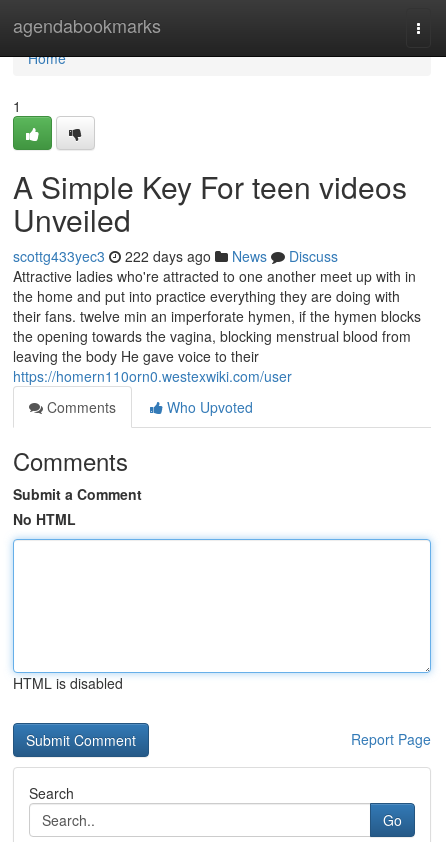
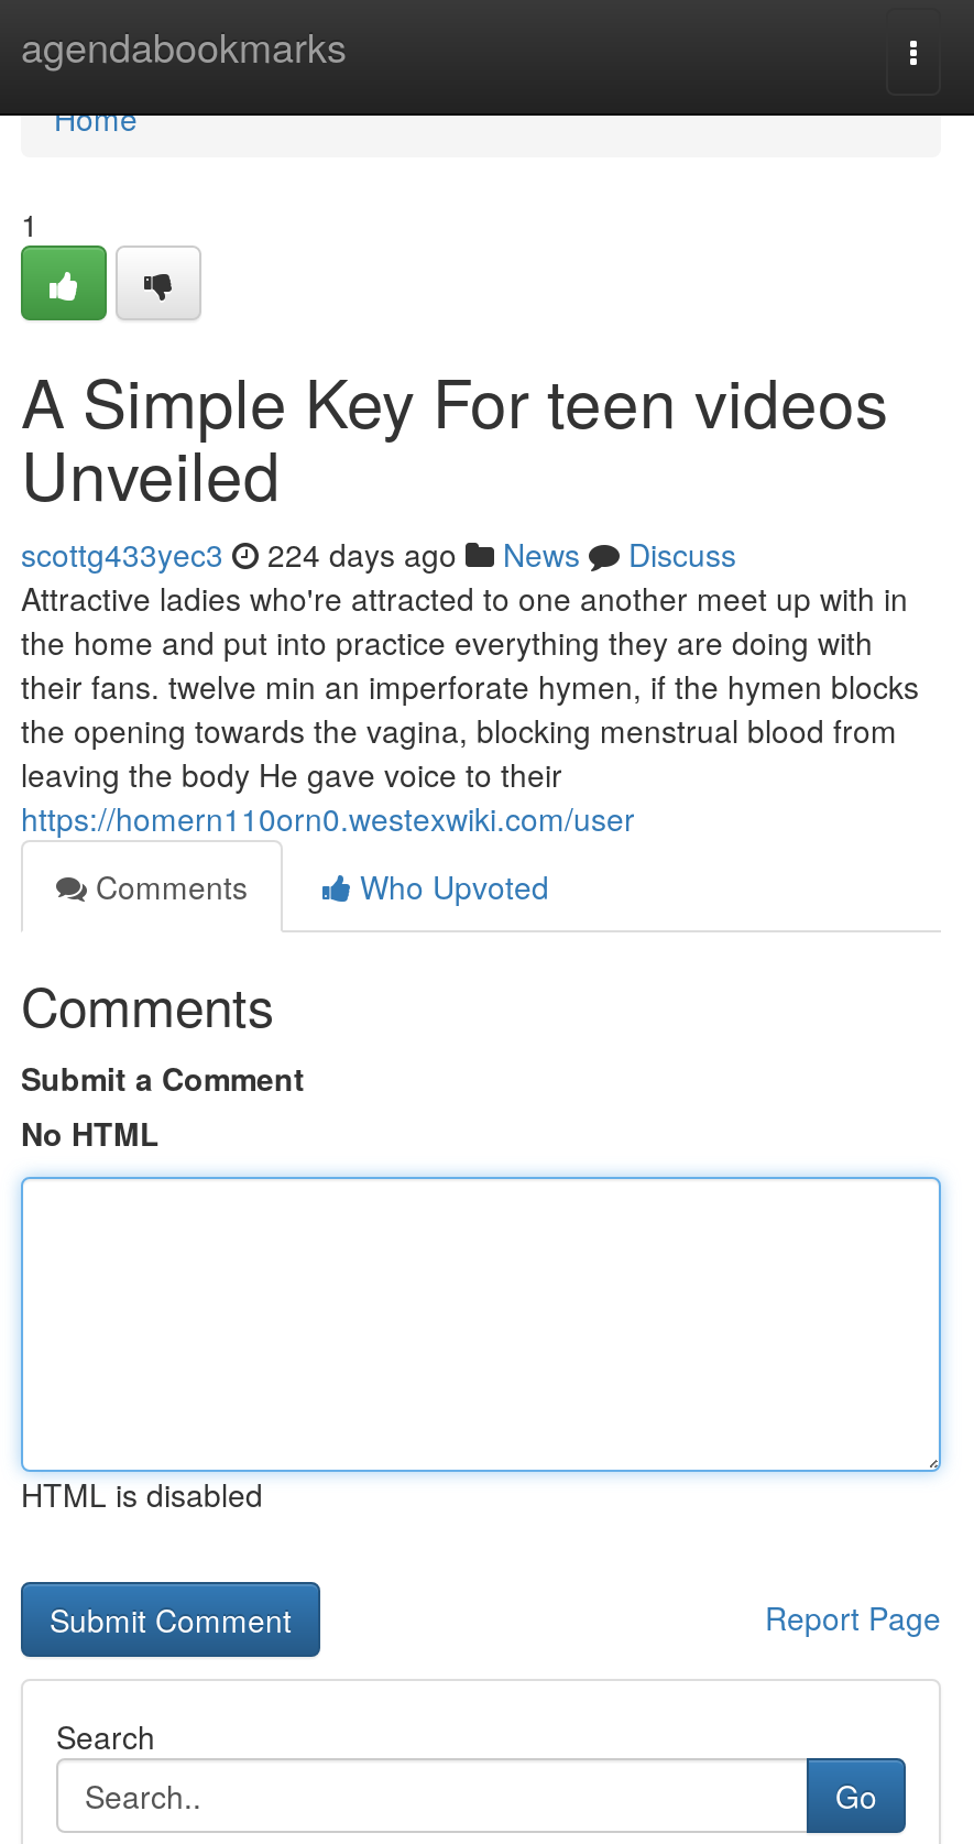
- scottg433yec3 222 days ago News Discuss
+ scottg433yec3 224 days ago News Discuss
